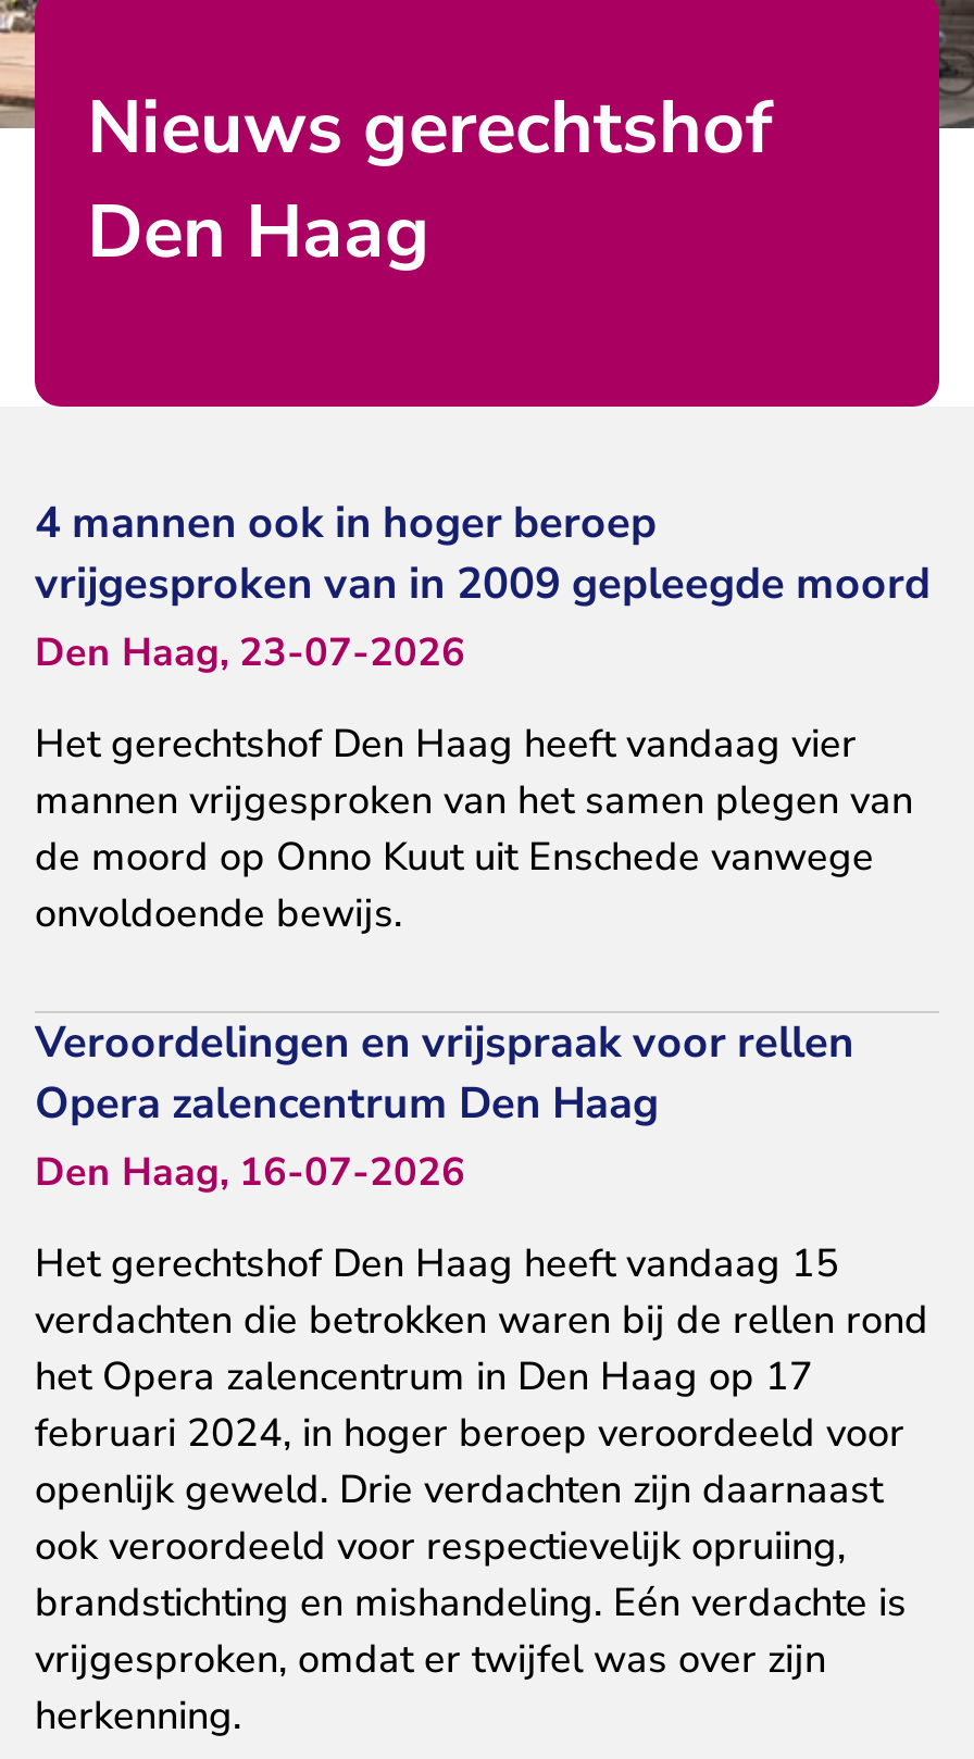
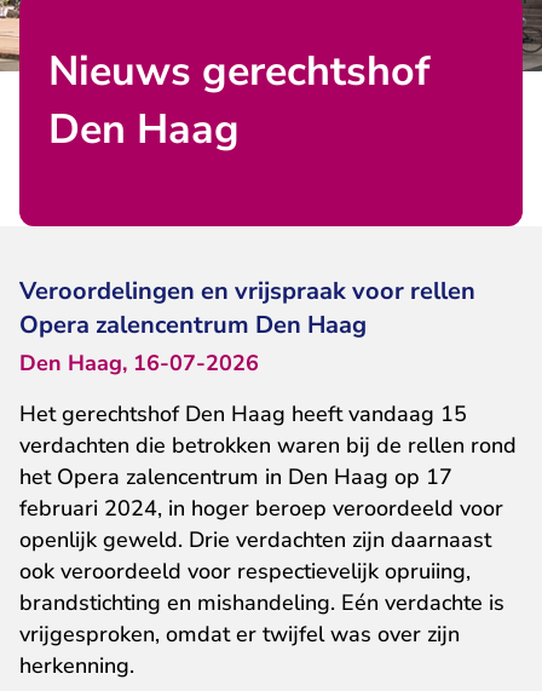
- 4 mannen ook in hoger beroep
- vrijgesproken van in 2009 gepleegde moord
- Den Haag, 23-07-2026
- Het gerechtshof Den Haag heeft vandaag vier
- mannen vrijgesproken van het samen plegen van
- de moord op Onno Kuut uit Enschede vanwege
- onvoldoende bewijs.
